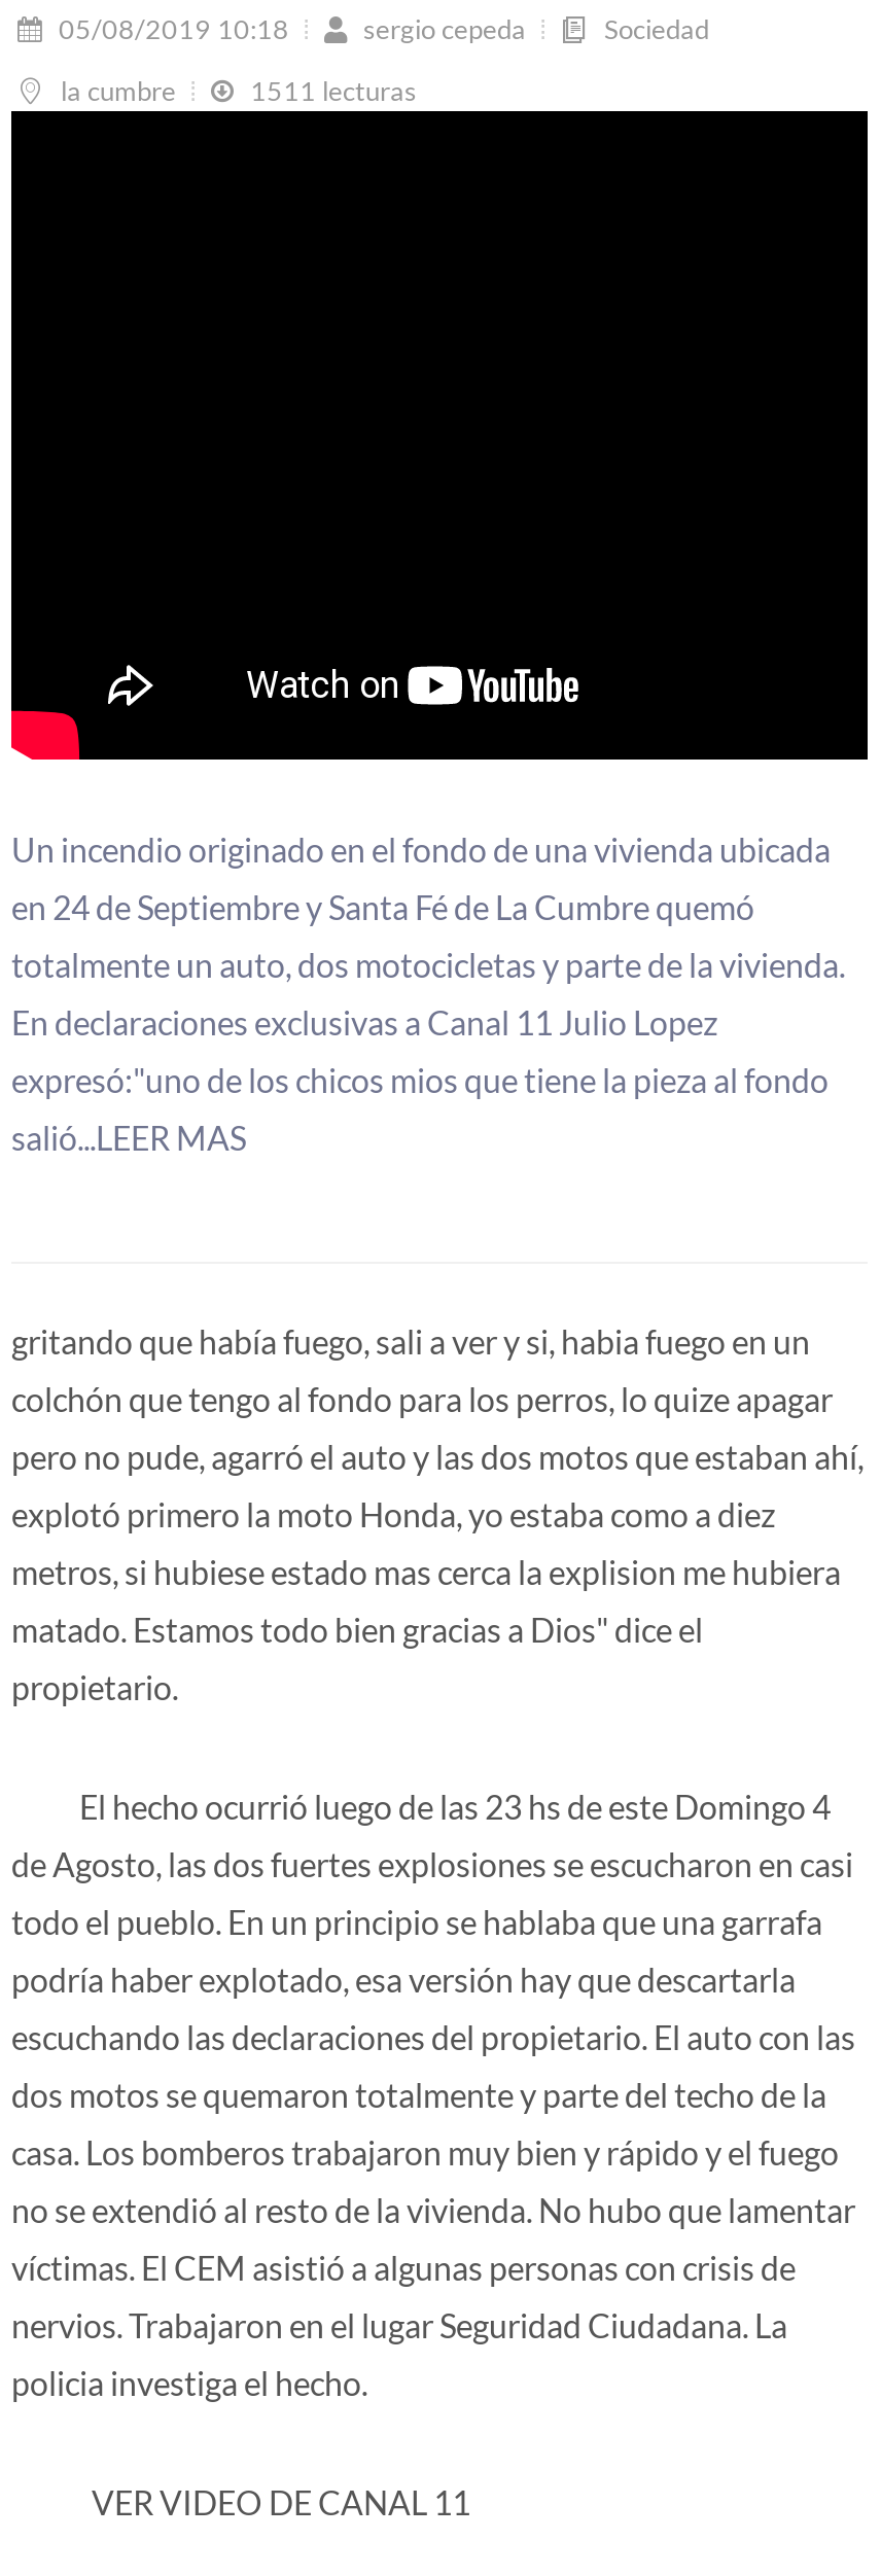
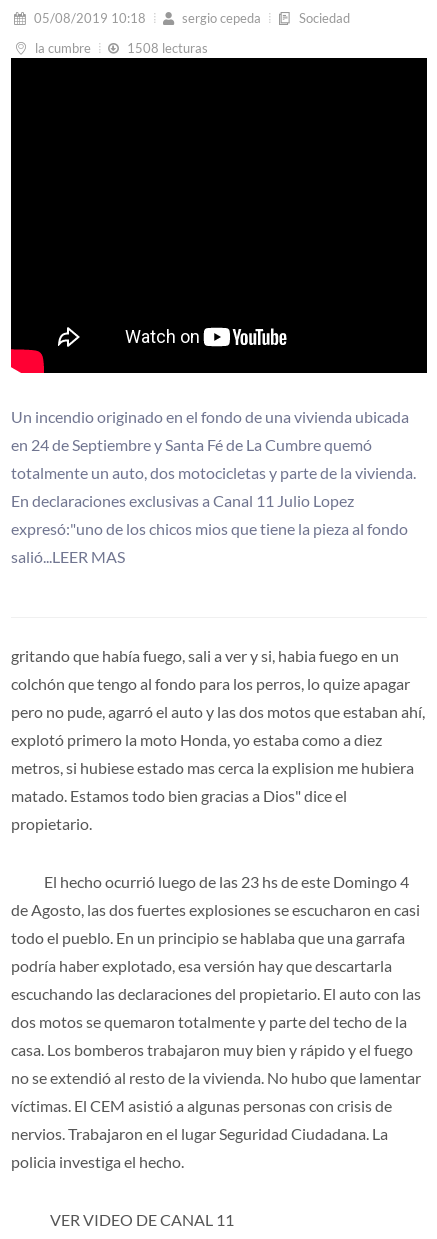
- 1511 lecturas
+ 1508 lecturas
